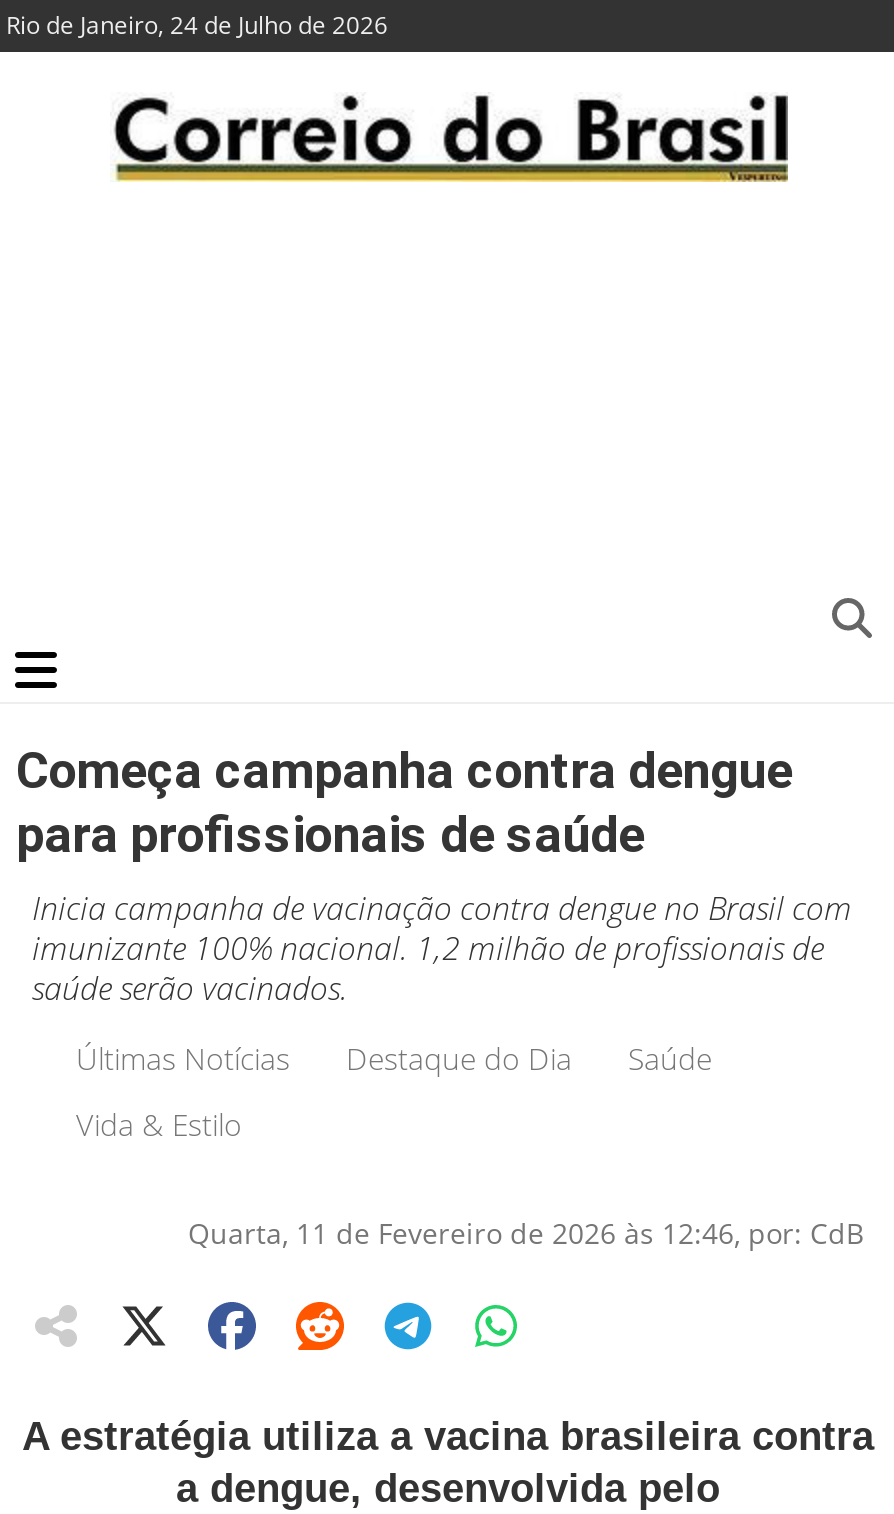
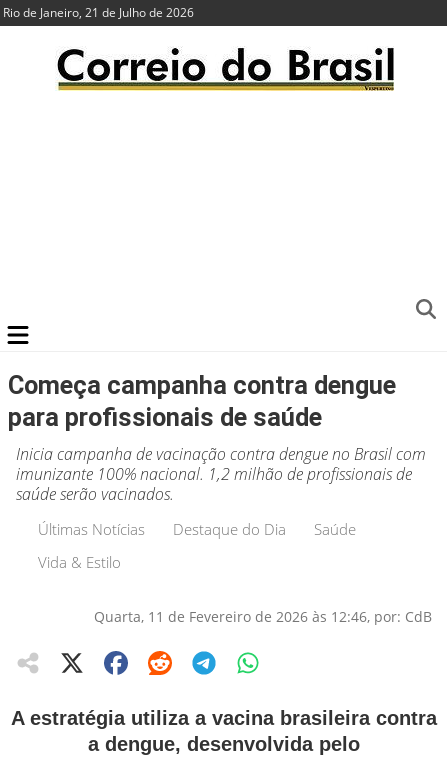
- Rio de Janeiro, 24 de Julho de 2026
+ Rio de Janeiro, 21 de Julho de 2026
